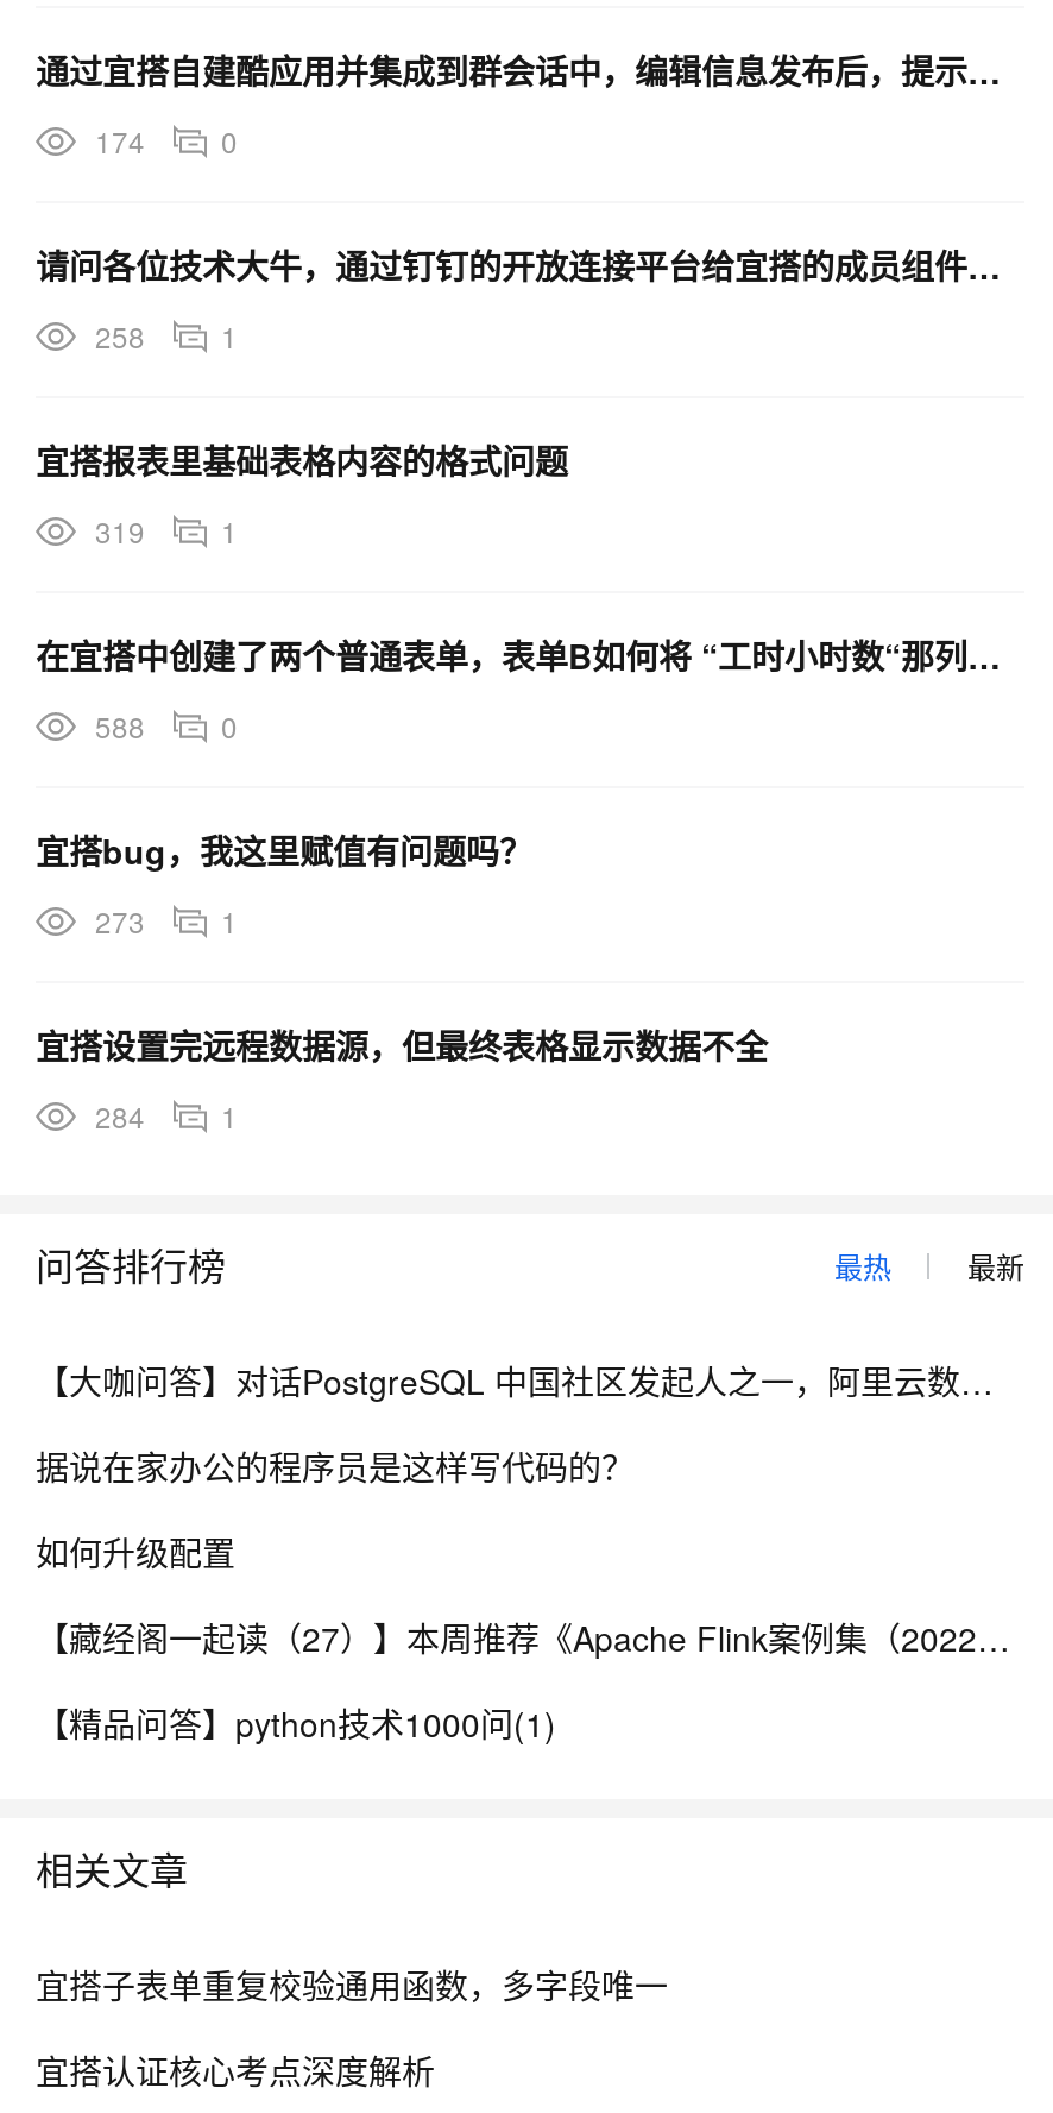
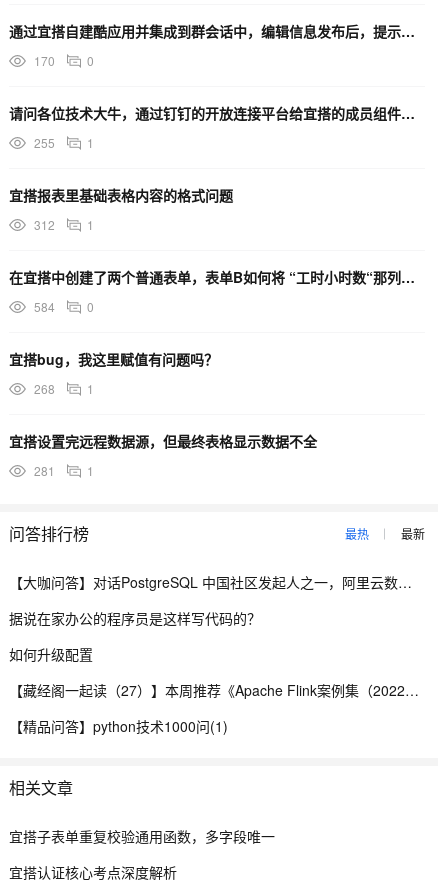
- 174 0
+ 170 0

- 258 1
+ 255 1

- 319 1
+ 312 1

- 588 0
+ 584 0

- 273 1
+ 268 1

- 284 1
+ 281 1
